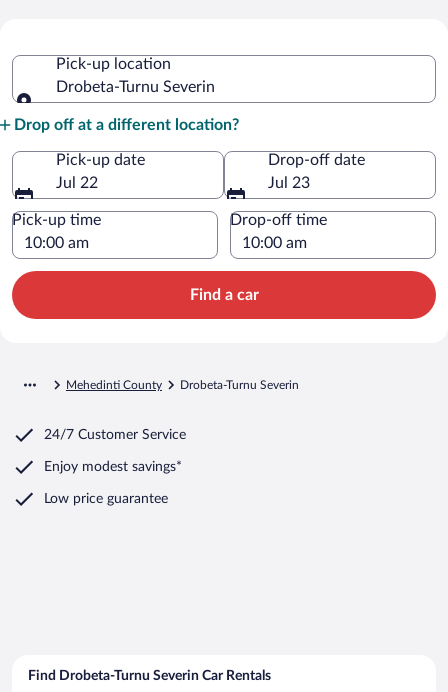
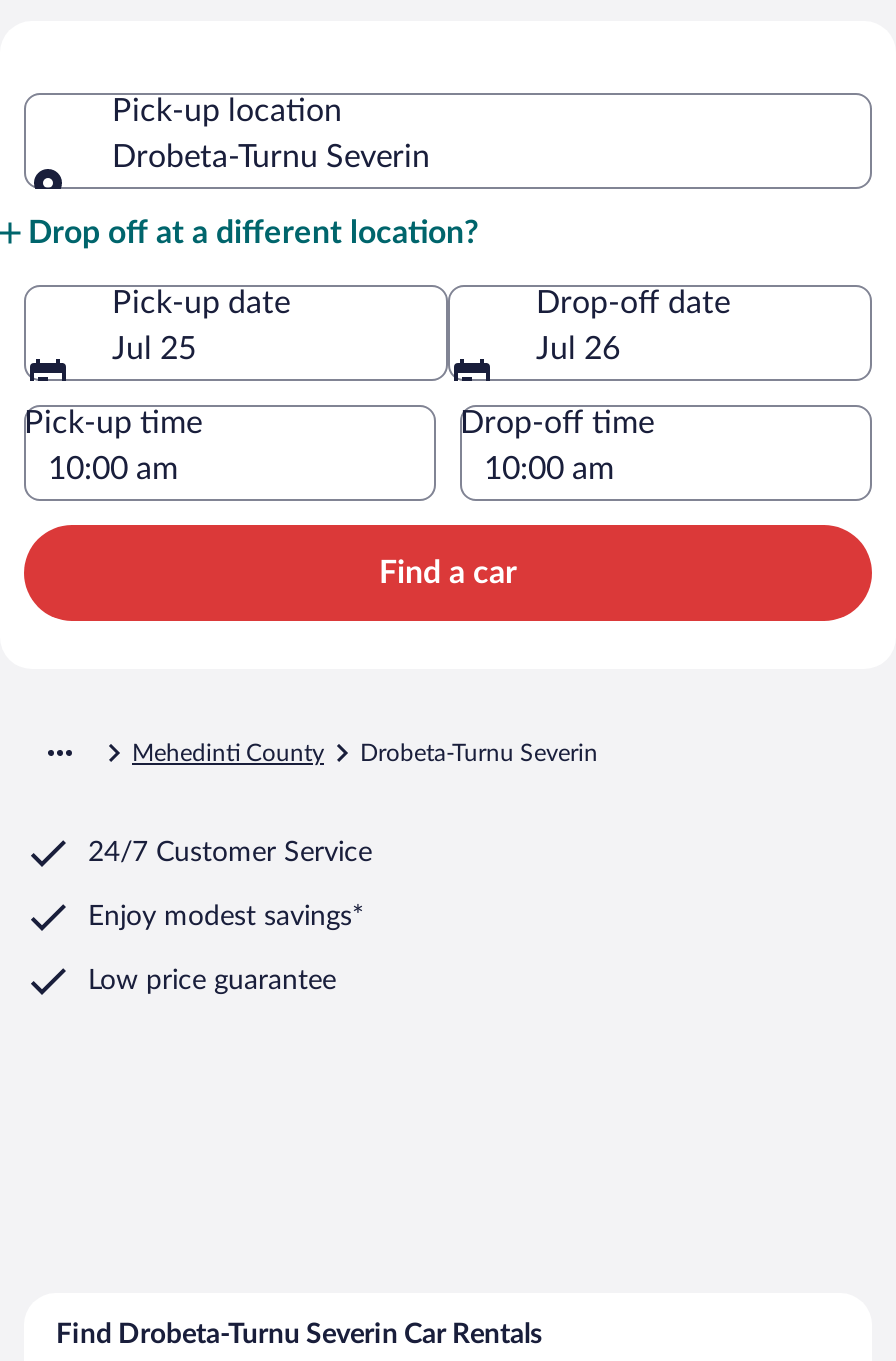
- Jul 22
+ Jul 25

- Jul 23
+ Jul 26
